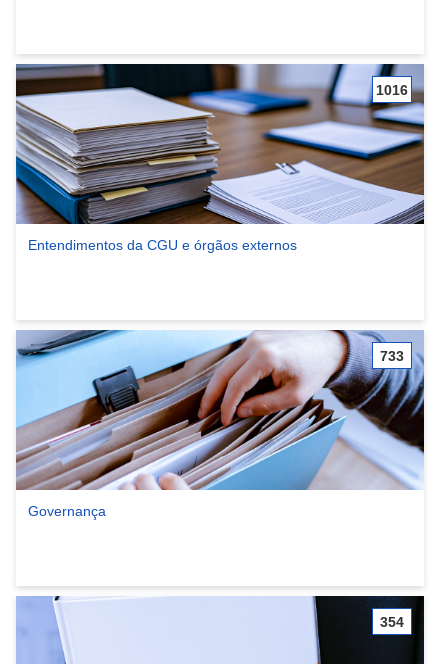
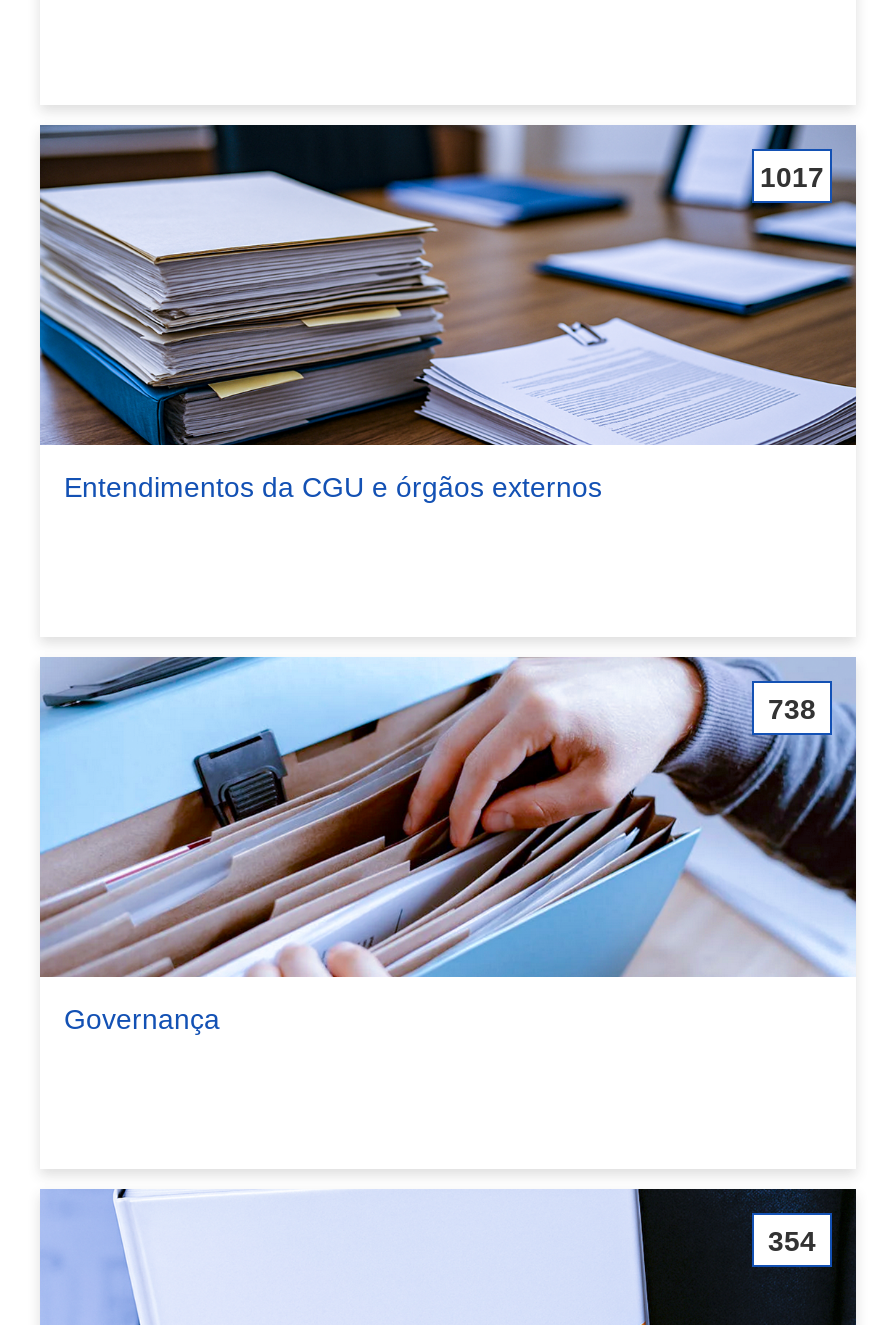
- 1016
+ 1017

- 733
+ 738
